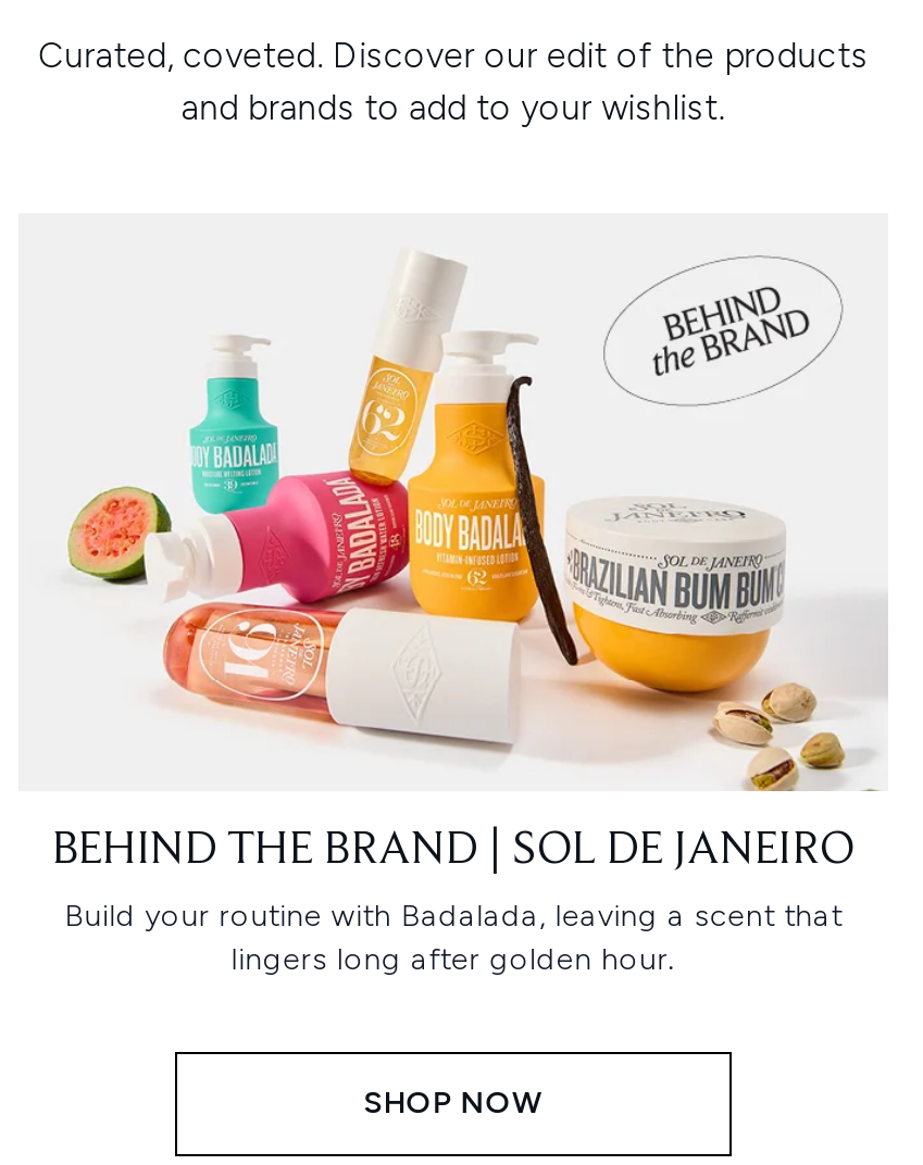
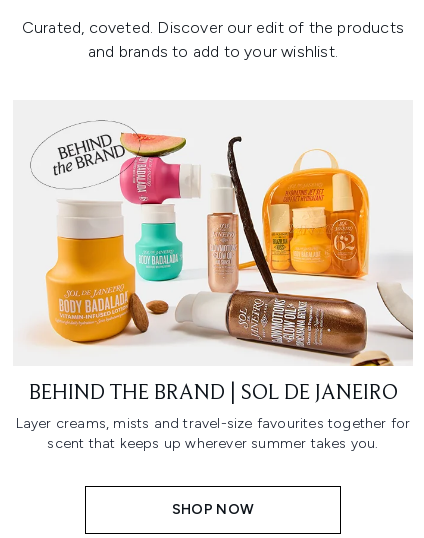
- [image]
+ [image]

- Build your routine with Badalada, leaving a scent that
- lingers long after golden hour.
+ Layer creams, mists and travel-size favourites together for
+ scent that keeps up wherever summer takes you.
